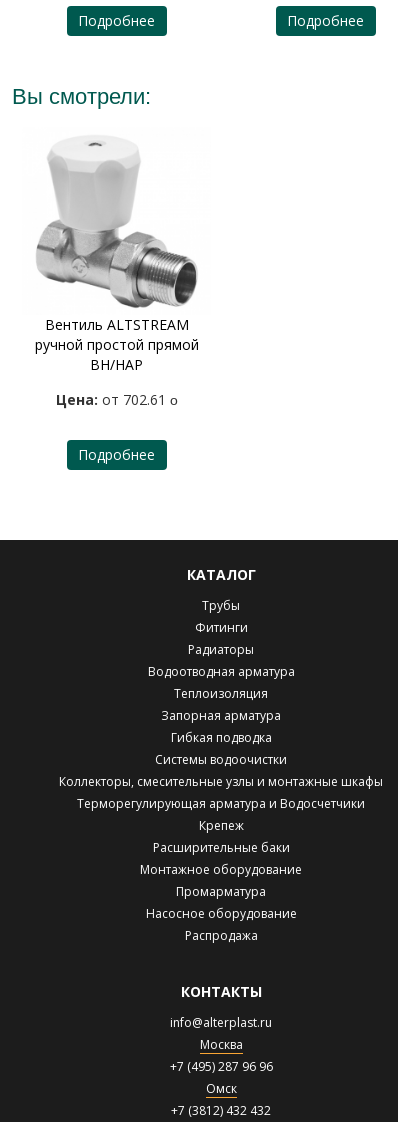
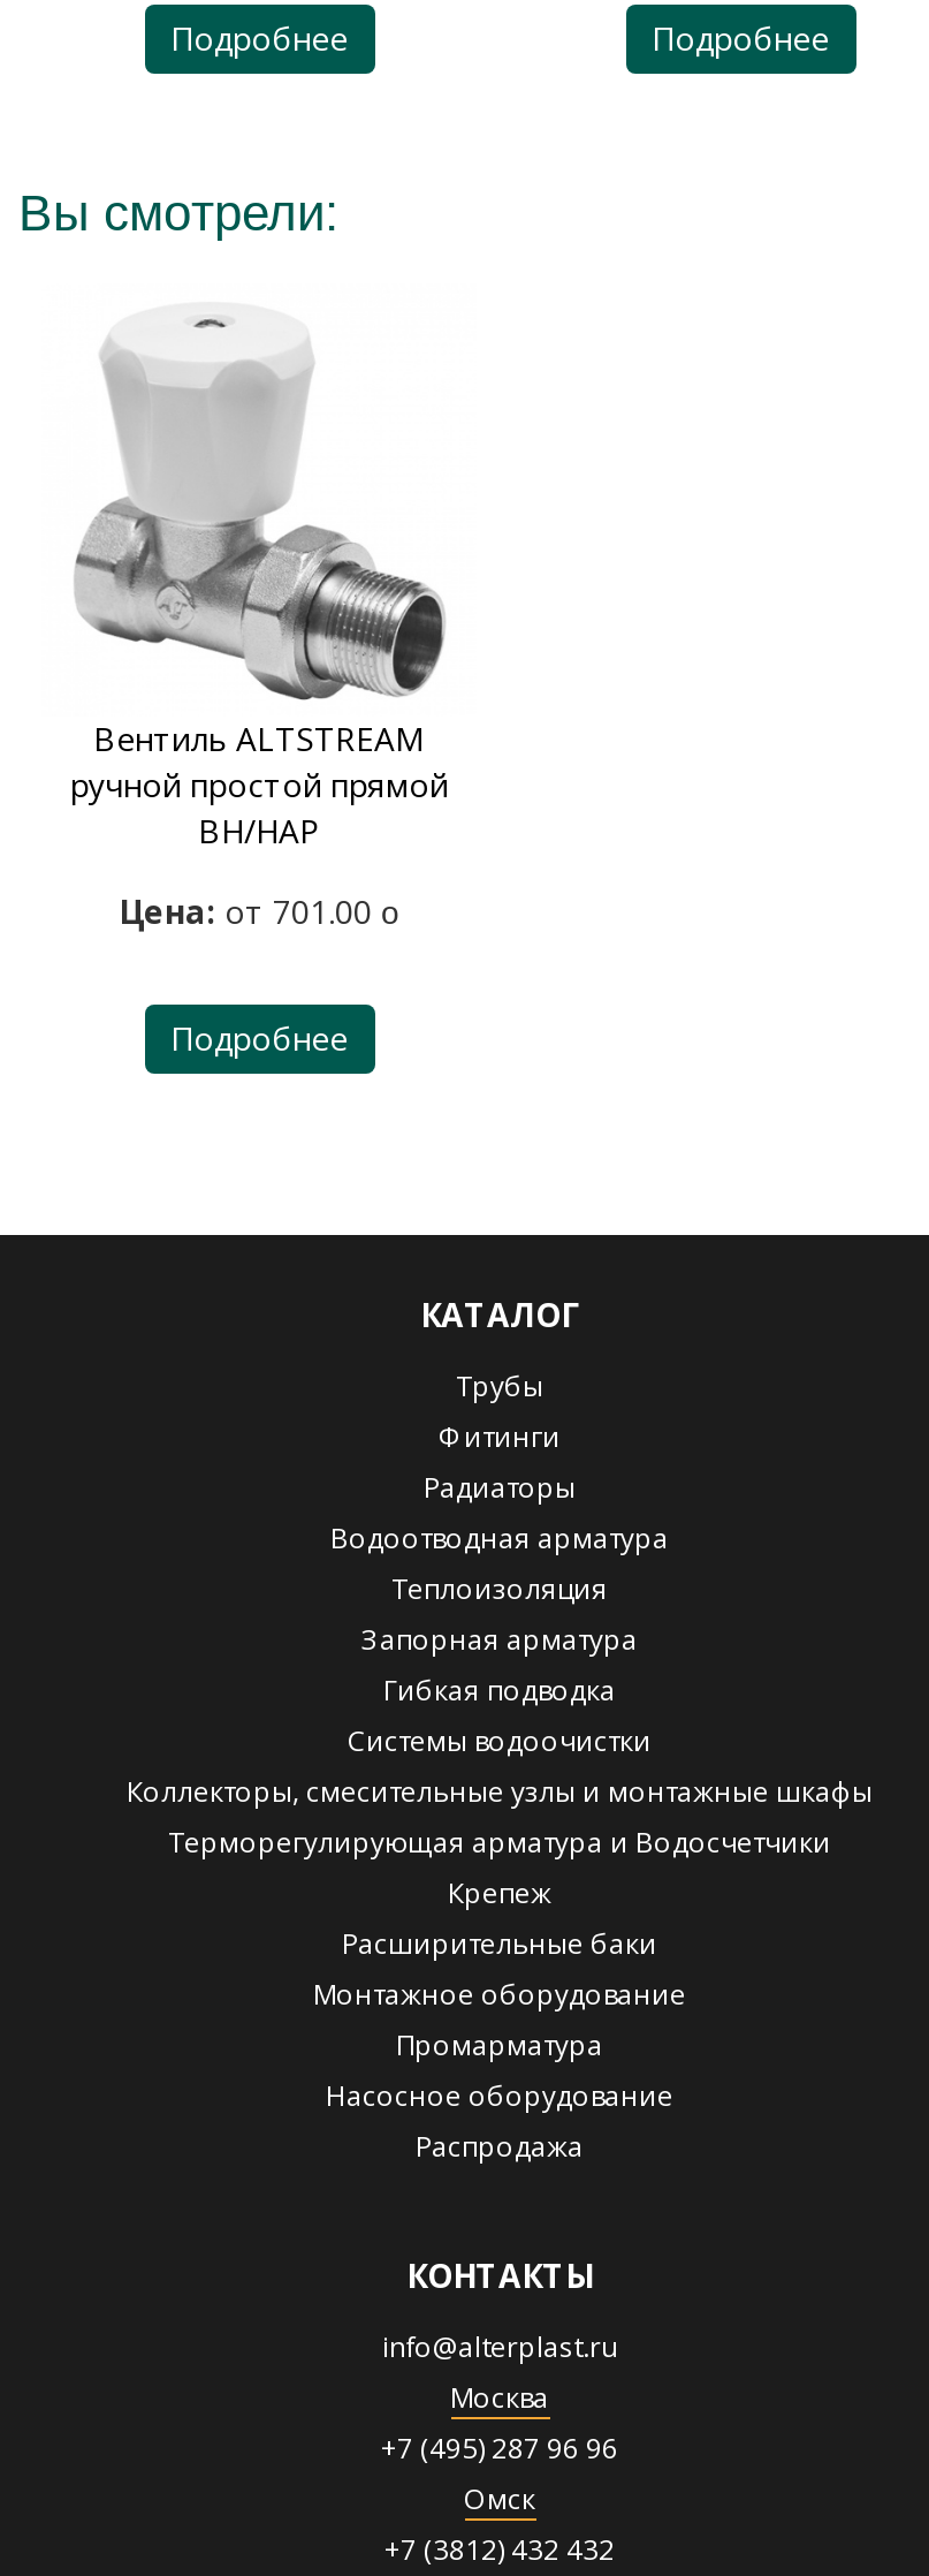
- Цена: от 702.61 o
+ Цена: от 701.00 o
